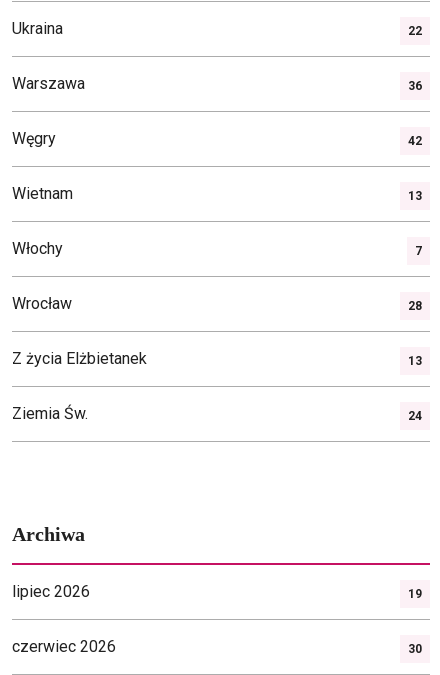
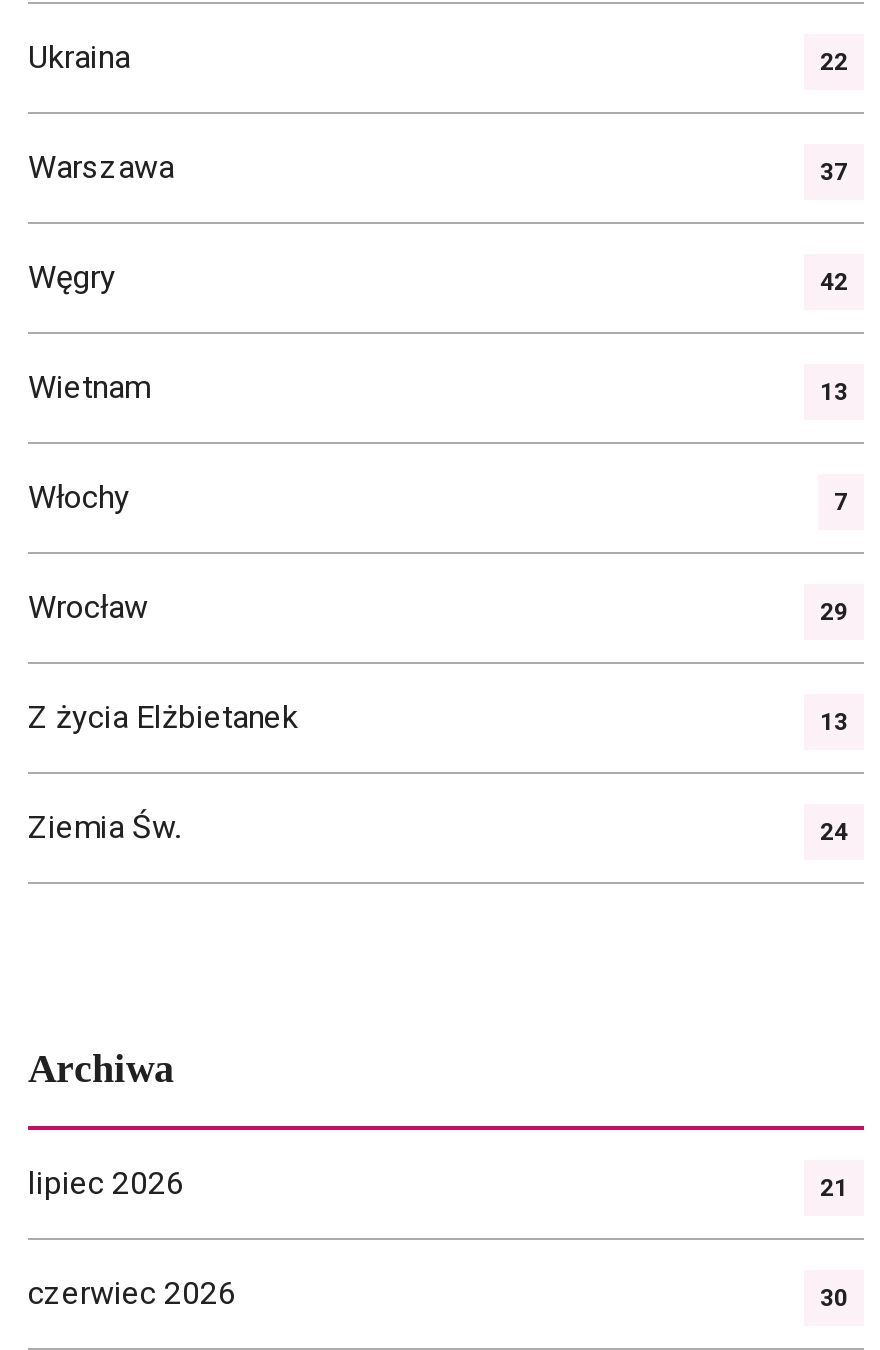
- 36
+ 37

- 28
+ 29

- 19
+ 21
